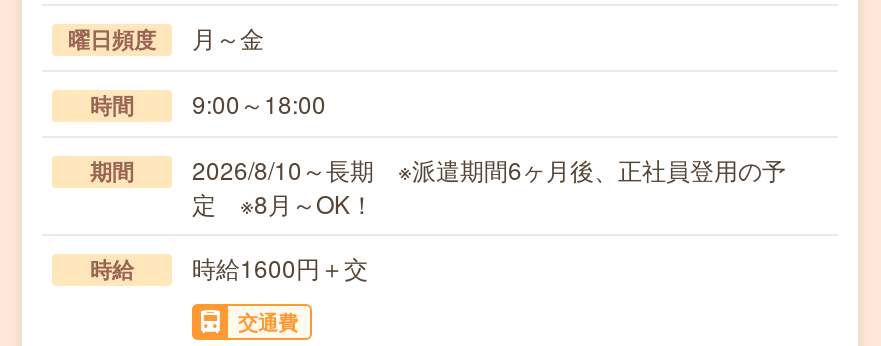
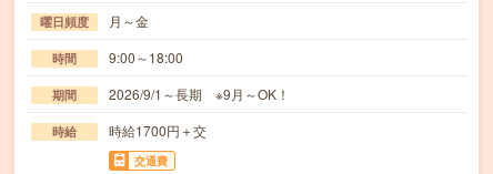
- 2026/8/10～長期 ※派遣期間6ヶ月後、正社員登用の予
- 定 ※8月～OK！
+ 2026/9/1～長期 ※9月～OK！

- 時給 時給1600円＋交
+ 時給 時給1700円＋交
